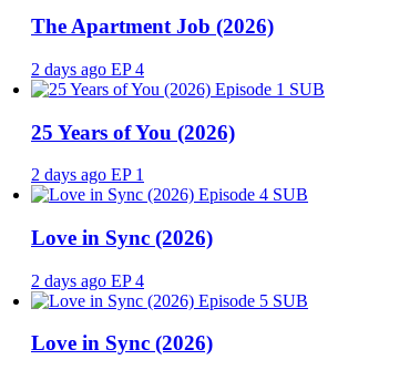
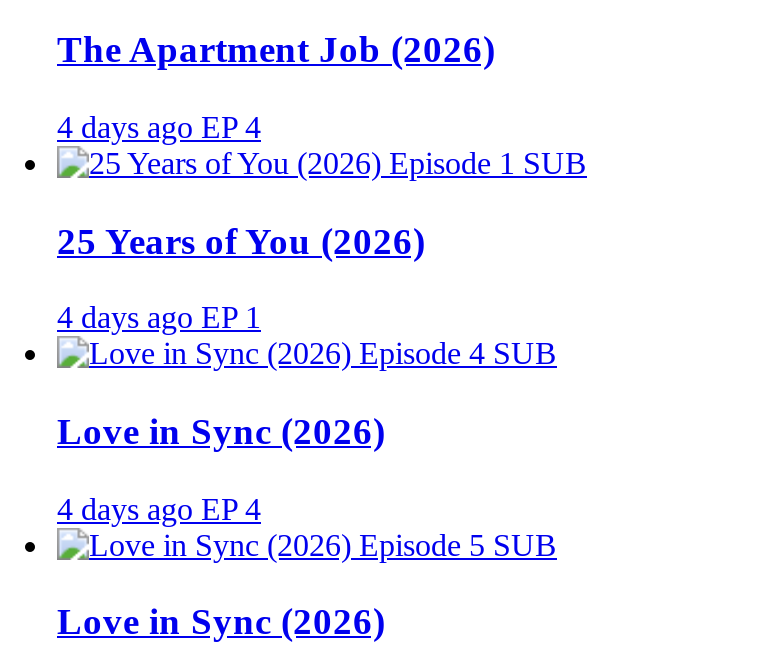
- 2 days ago EP 4
+ 4 days ago EP 4

- 2 days ago EP 1
+ 4 days ago EP 1

- 2 days ago EP 4
+ 4 days ago EP 4
